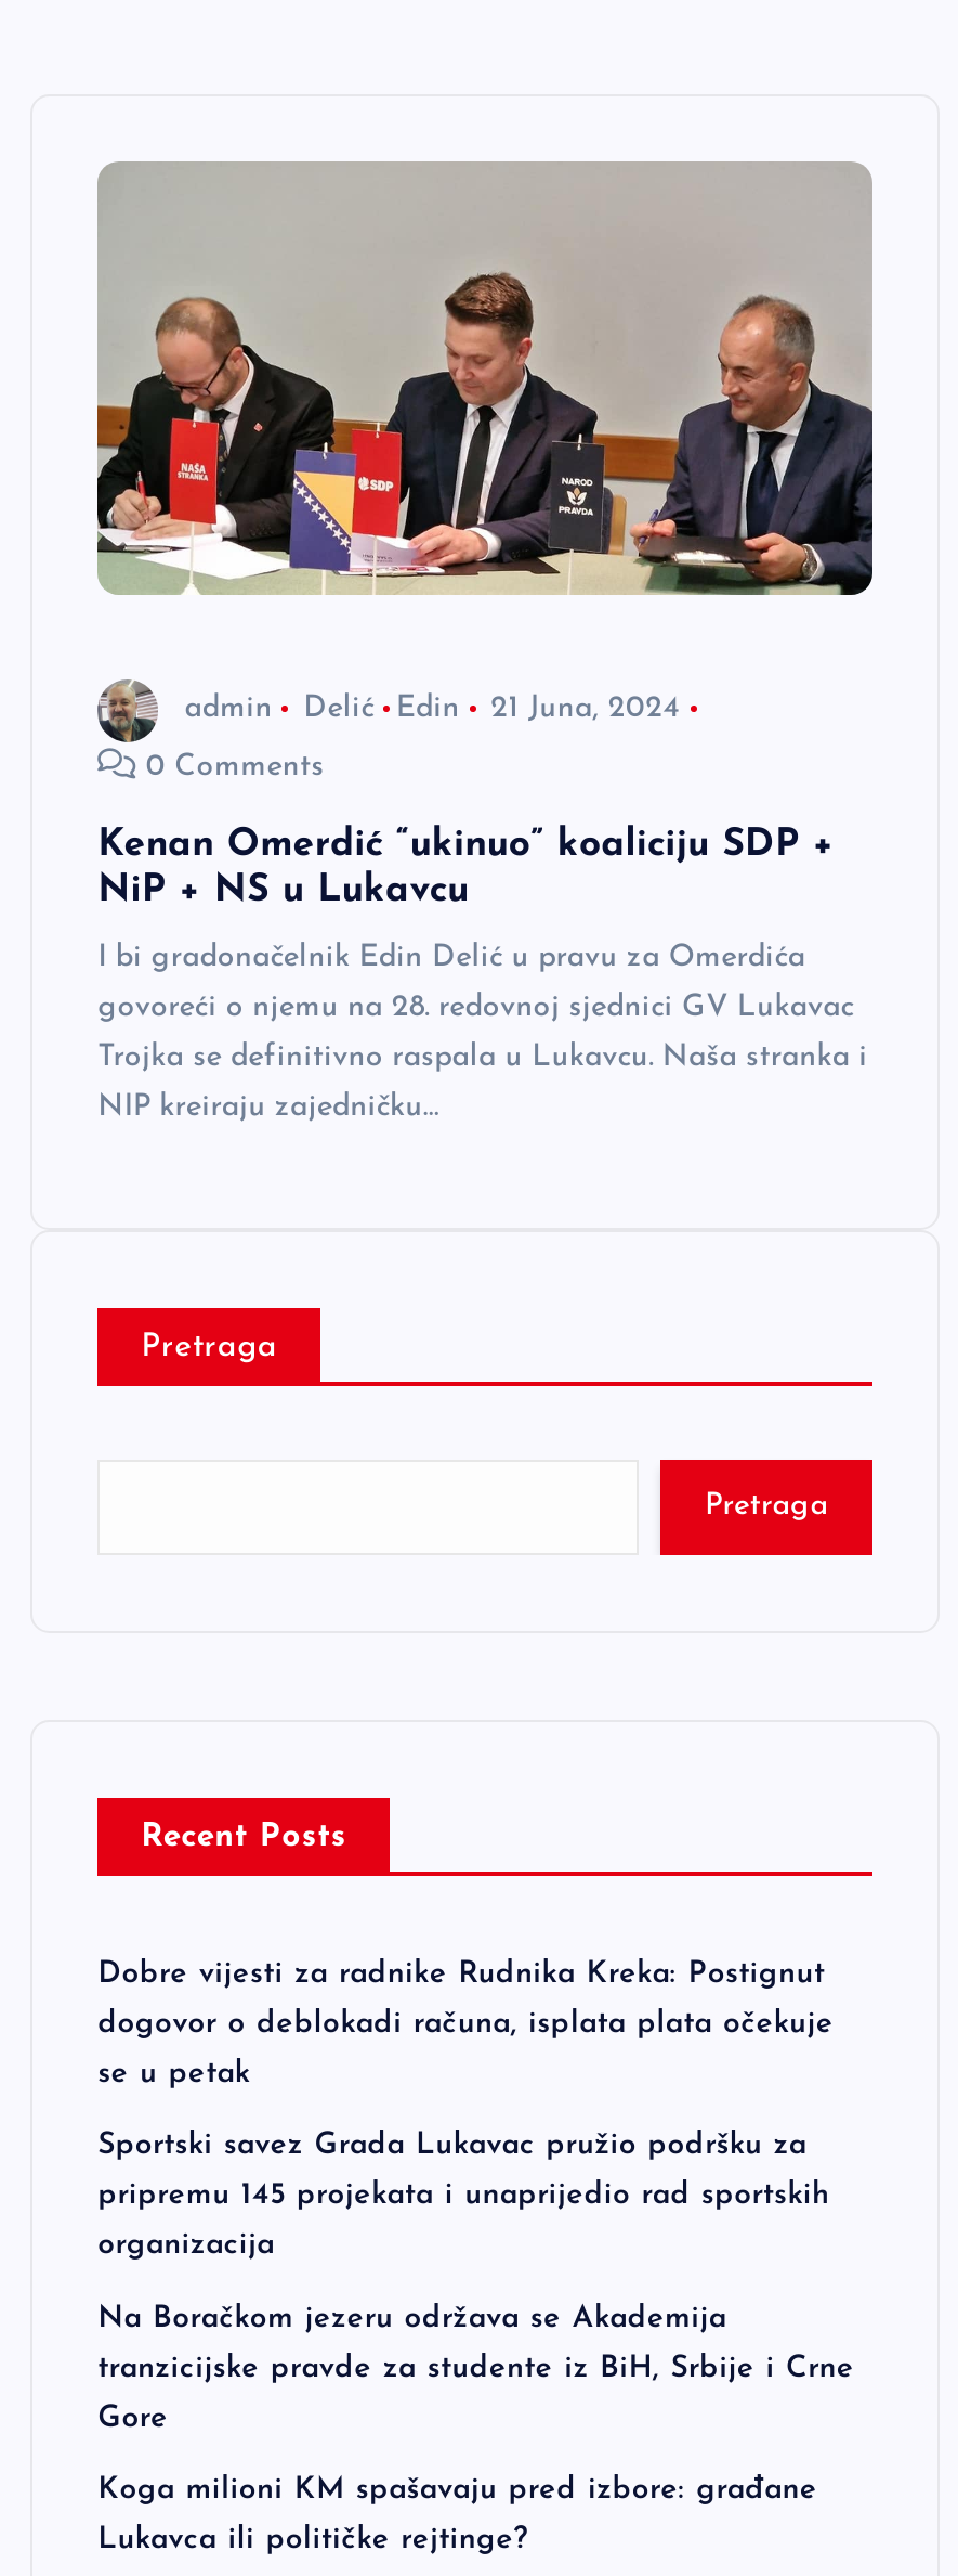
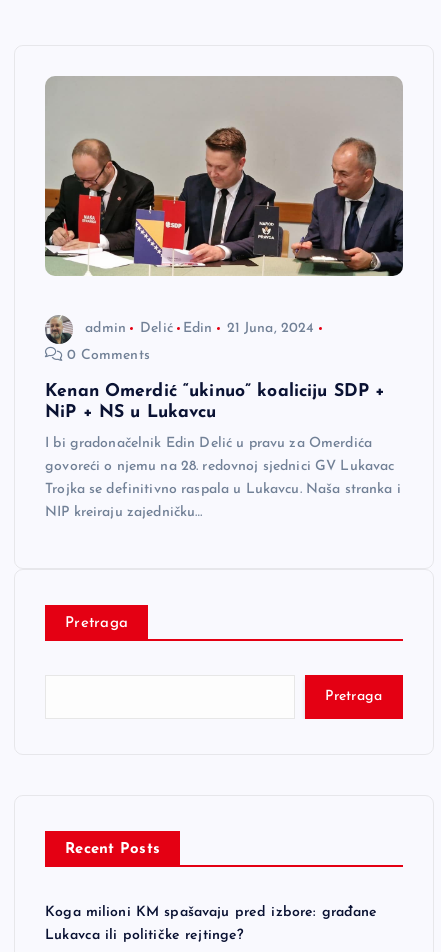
- Dobre vijesti za radnike Rudnika Kreka: Postignut
- dogovor o deblokadi računa, isplata plata očekuje
- se u petak
- Sportski savez Grada Lukavac pružio podršku za
- pripremu 145 projekata i unaprijedio rad sportskih
- organizacija
- Na Boračkom jezeru održava se Akademija
- tranzicijske pravde za studente iz BiH, Srbije i Crne
- Gore
